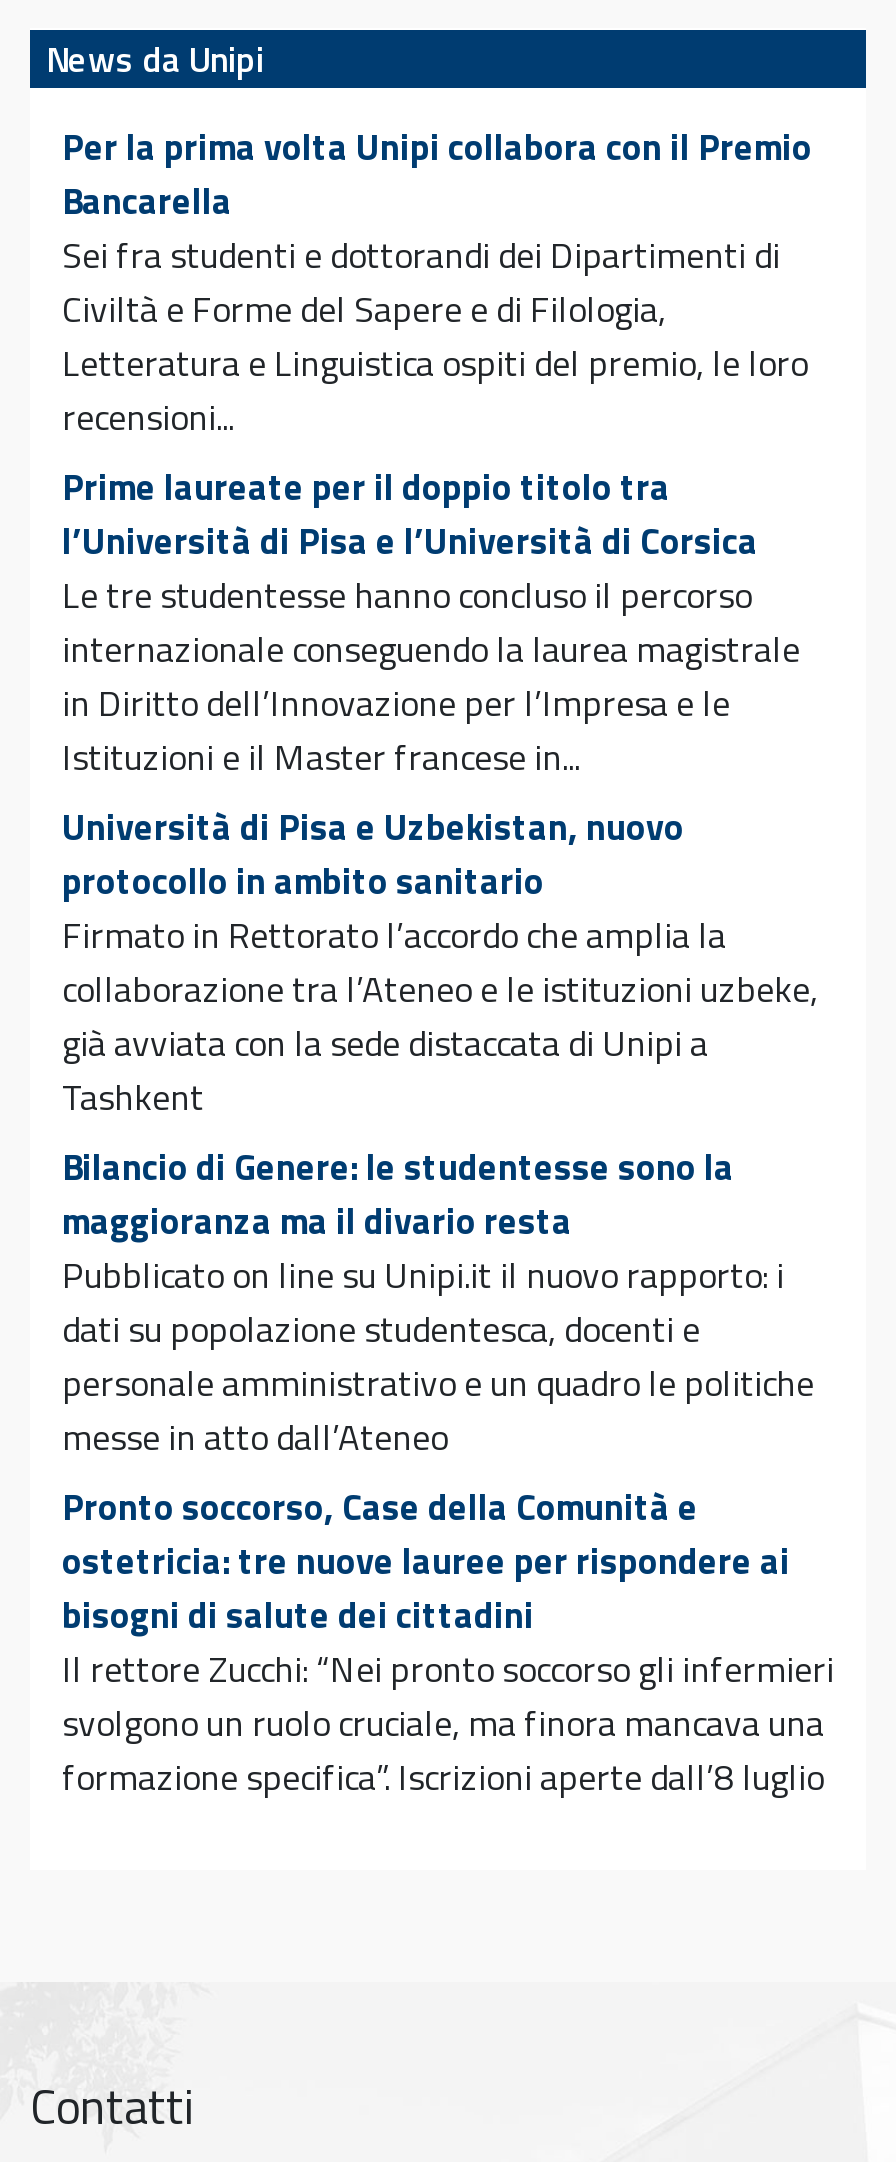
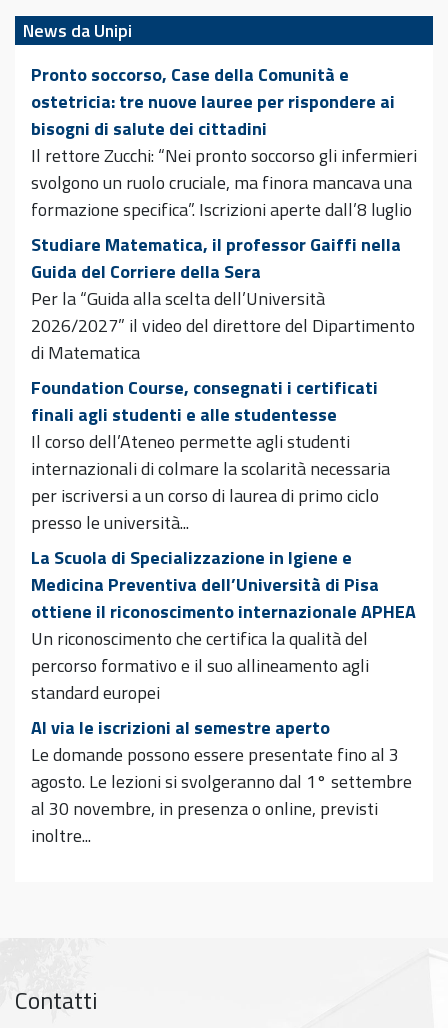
- Per la prima volta Unipi collabora con il Premio
- Bancarella
- Sei fra studenti e dottorandi dei Dipartimenti di
- Civiltà e Forme del Sapere e di Filologia,
- Letteratura e Linguistica ospiti del premio, le loro
- recensioni...
- Prime laureate per il doppio titolo tra
- l’Università di Pisa e l’Università di Corsica
- Le tre studentesse hanno concluso il percorso
- internazionale conseguendo la laurea magistrale
- in Diritto dell’Innovazione per l’Impresa e le
- Istituzioni e il Master francese in...
- Università di Pisa e Uzbekistan, nuovo
- protocollo in ambito sanitario
- Firmato in Rettorato l’accordo che amplia la
- collaborazione tra l’Ateneo e le istituzioni uzbeke,
- già avviata con la sede distaccata di Unipi a
- Tashkent
- Bilancio di Genere: le studentesse sono la
- maggioranza ma il divario resta
- Pubblicato on line su Unipi.it il nuovo rapporto: i
- dati su popolazione studentesca, docenti e
- personale amministrativo e un quadro le politiche
- messe in atto dall’Ateneo

moved up: Pronto soccorso, Case della Comunità e | ostetricia: tre nuove lauree per rispondere ai | bisogni di salute dei cittadini | Il rettore Zucchi: “Nei pronto soccorso gli infermieri | svolgono un ruolo cruciale, ma finora mancava una | formazione specifica”. Iscrizioni aperte dall’8 luglio

+ Studiare Matematica, il professor Gaiffi nella
+ Guida del Corriere della Sera
+ Per la “Guida alla scelta dell’Università
+ 2026/2027” il video del direttore del Dipartimento
+ di Matematica
+ Foundation Course, consegnati i certificati
+ finali agli studenti e alle studentesse
+ Il corso dell’Ateneo permette agli studenti
+ internazionali di colmare la scolarità necessaria
+ per iscriversi a un corso di laurea di primo ciclo
+ presso le università...
+ La Scuola di Specializzazione in Igiene e
+ Medicina Preventiva dell’Università di Pisa
+ ottiene il riconoscimento internazionale APHEA
+ Un riconoscimento che certifica la qualità del
+ percorso formativo e il suo allineamento agli
+ standard europei
+ Al via le iscrizioni al semestre aperto
+ Le domande possono essere presentate fino al 3
+ agosto. Le lezioni si svolgeranno dal 1° settembre
+ al 30 novembre, in presenza o online, previsti
+ inoltre...
